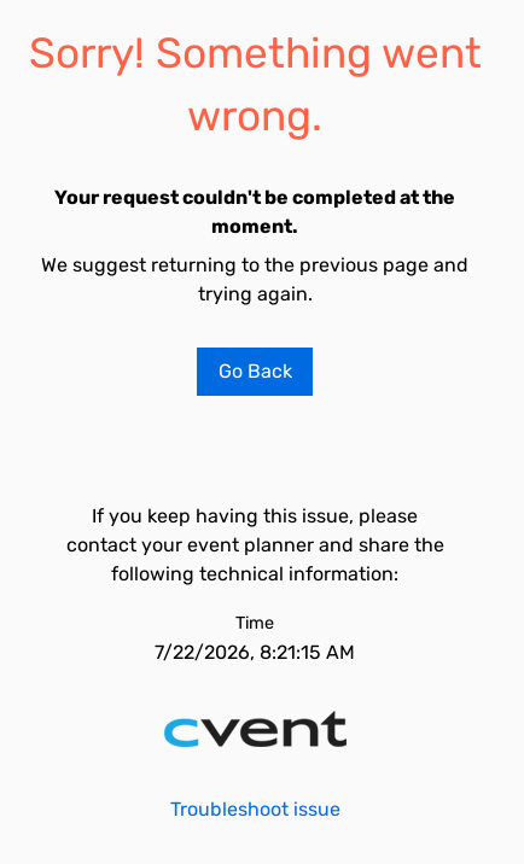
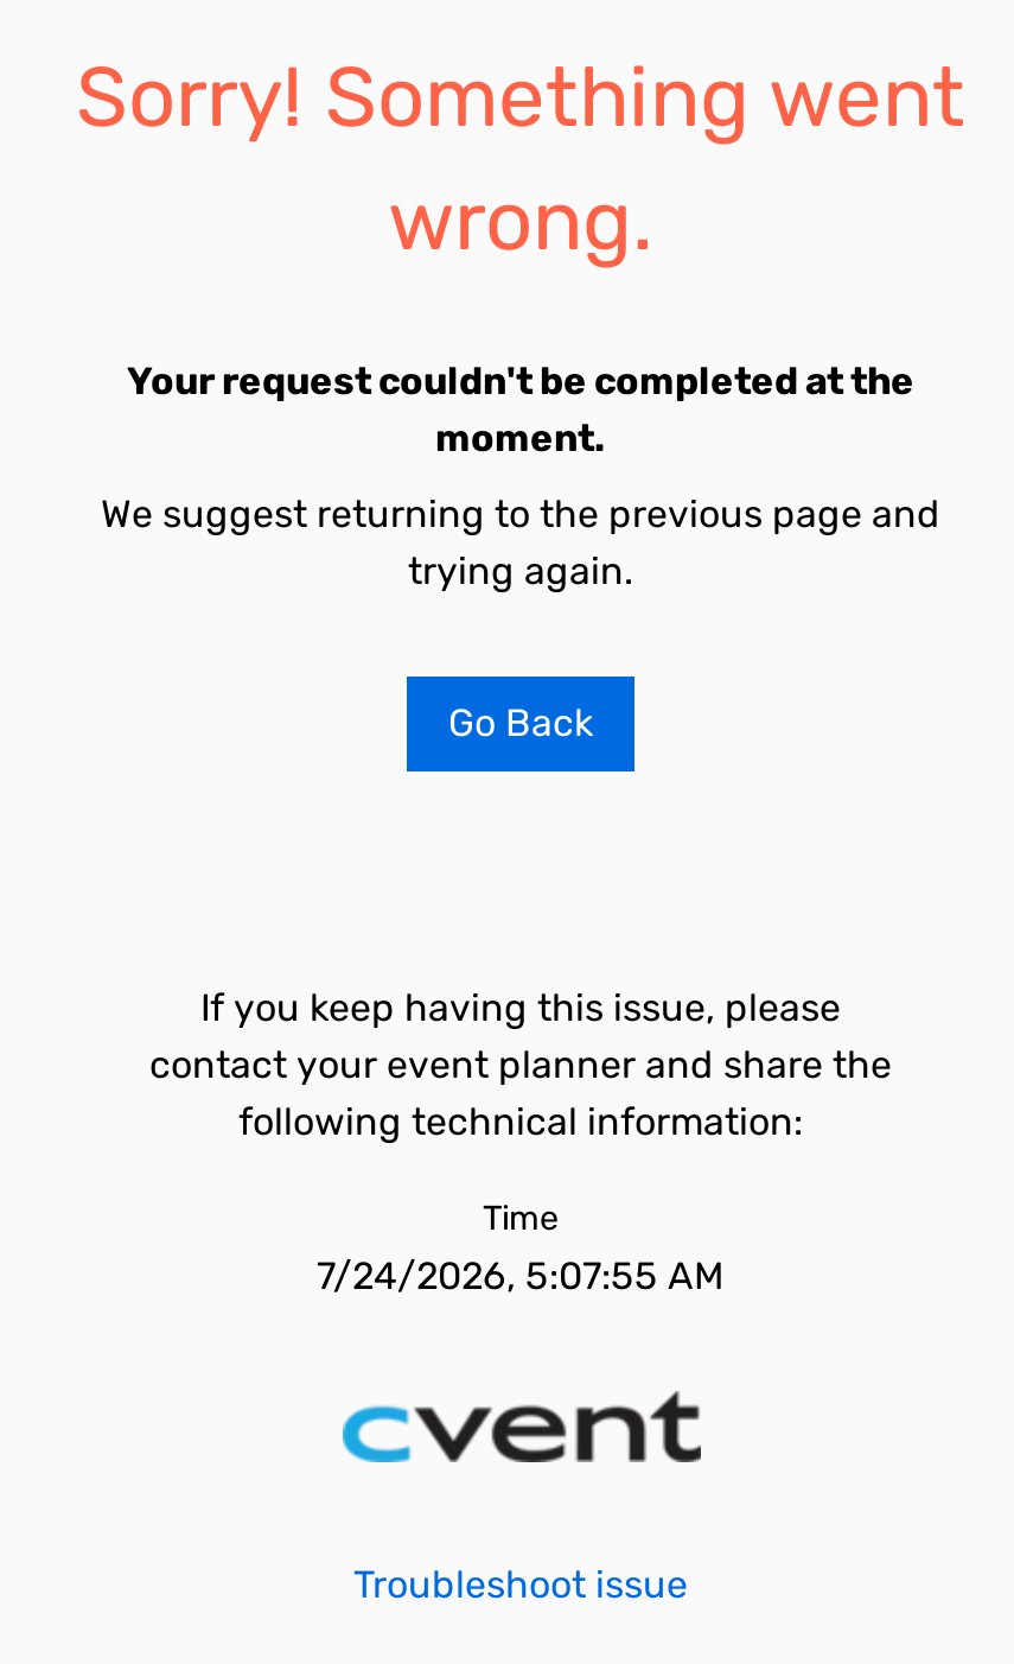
- 7/22/2026, 8:21:15 AM
+ 7/24/2026, 5:07:55 AM
